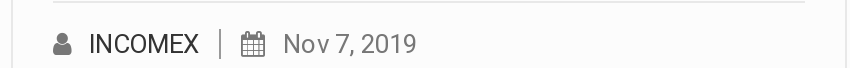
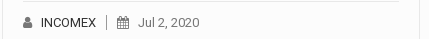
- Nov 7, 2019
+ Jul 2, 2020
